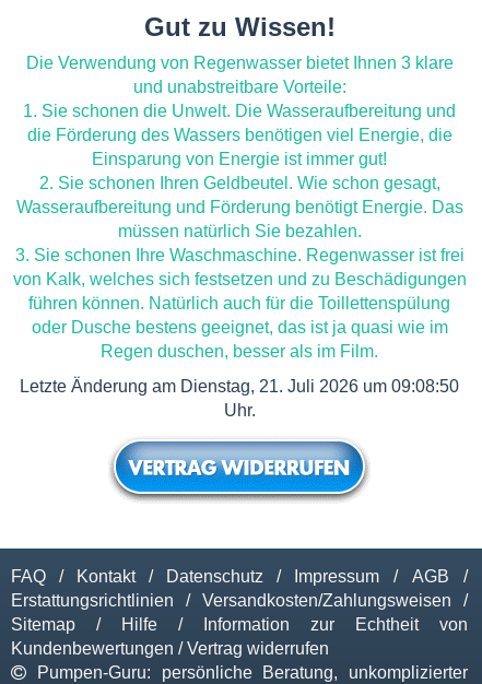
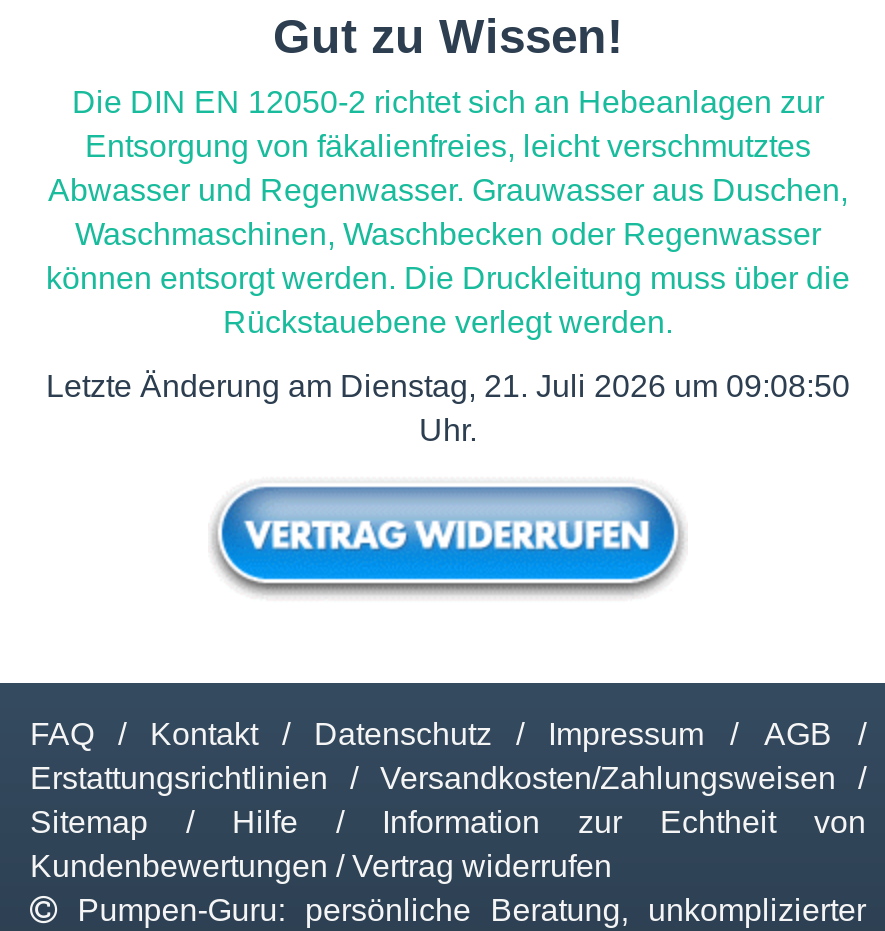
- Die Verwendung von Regenwasser bietet Ihnen 3 klare
- und unabstreitbare Vorteile:
- 1. Sie schonen die Unwelt. Die Wasseraufbereitung und
- die Förderung des Wassers benötigen viel Energie, die
- Einsparung von Energie ist immer gut!
- 2. Sie schonen Ihren Geldbeutel. Wie schon gesagt,
- Wasseraufbereitung und Förderung benötigt Energie. Das
- müssen natürlich Sie bezahlen.
- 3. Sie schonen Ihre Waschmaschine. Regenwasser ist frei
- von Kalk, welches sich festsetzen und zu Beschädigungen
- führen können. Natürlich auch für die Toillettenspülung
- oder Dusche bestens geeignet, das ist ja quasi wie im
- Regen duschen, besser als im Film.
+ Die DIN EN 12050-2 richtet sich an Hebeanlagen zur
+ Entsorgung von fäkalienfreies, leicht verschmutztes
+ Abwasser und Regenwasser. Grauwasser aus Duschen,
+ Waschmaschinen, Waschbecken oder Regenwasser
+ können entsorgt werden. Die Druckleitung muss über die
+ Rückstauebene verlegt werden.
